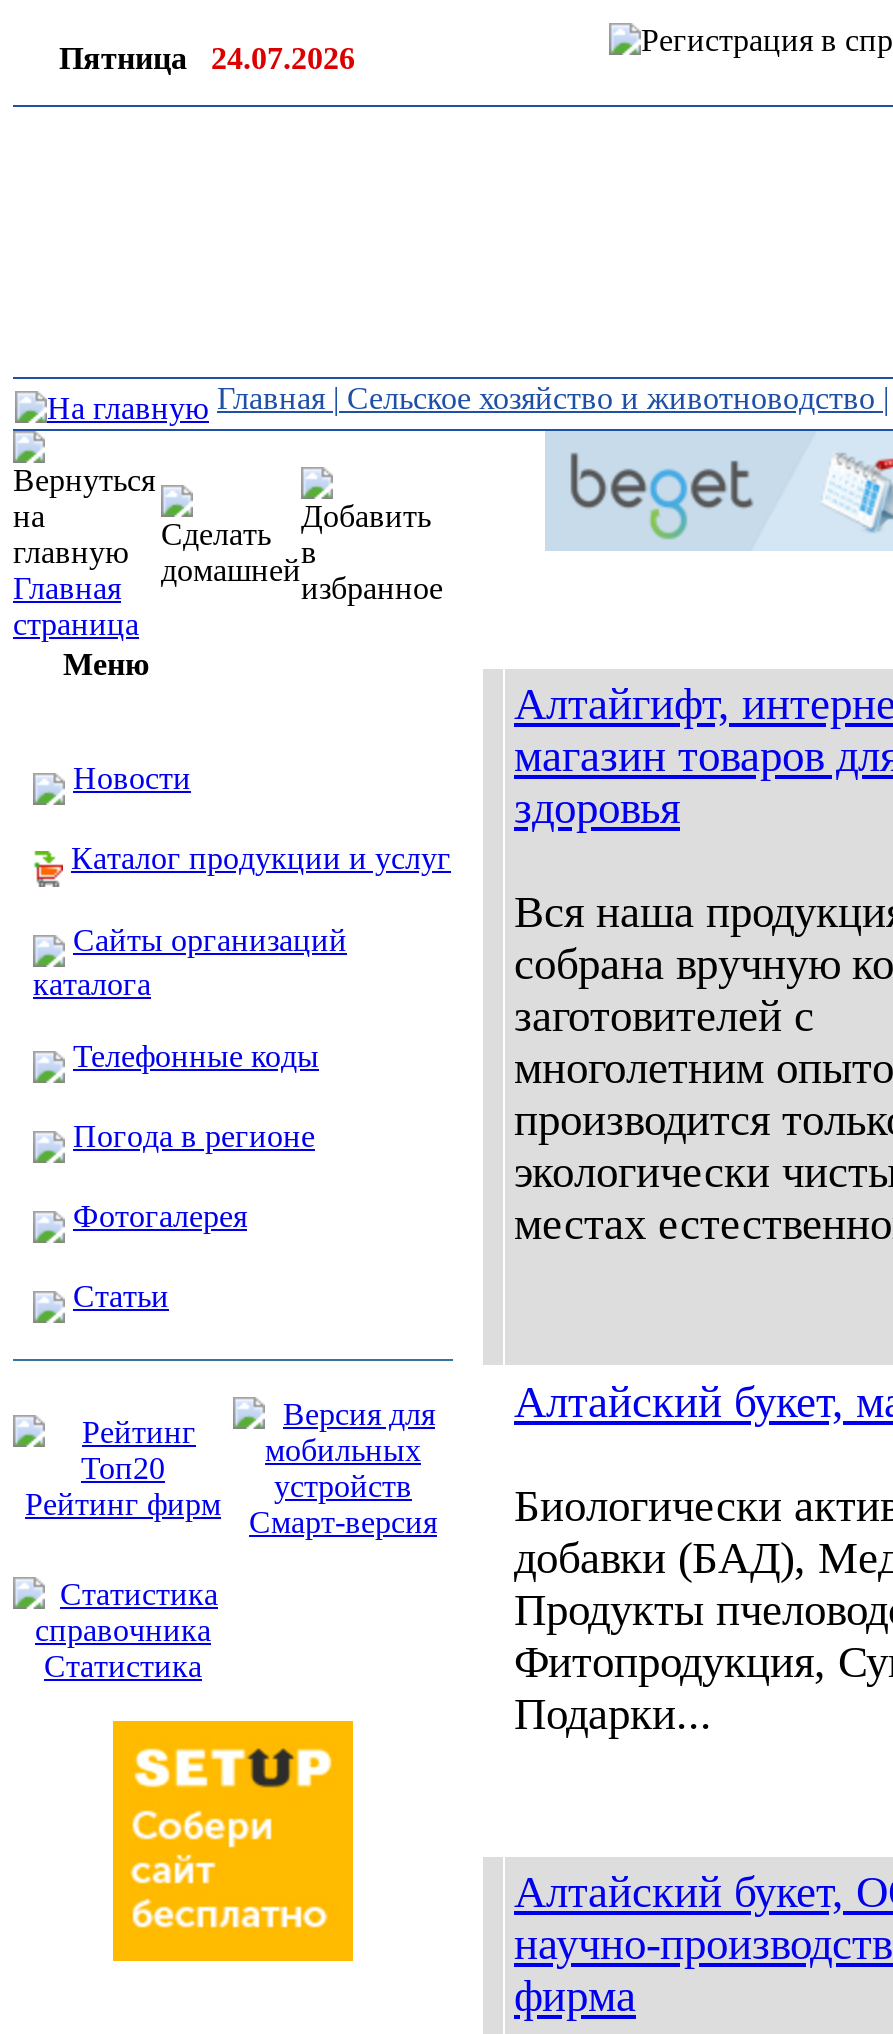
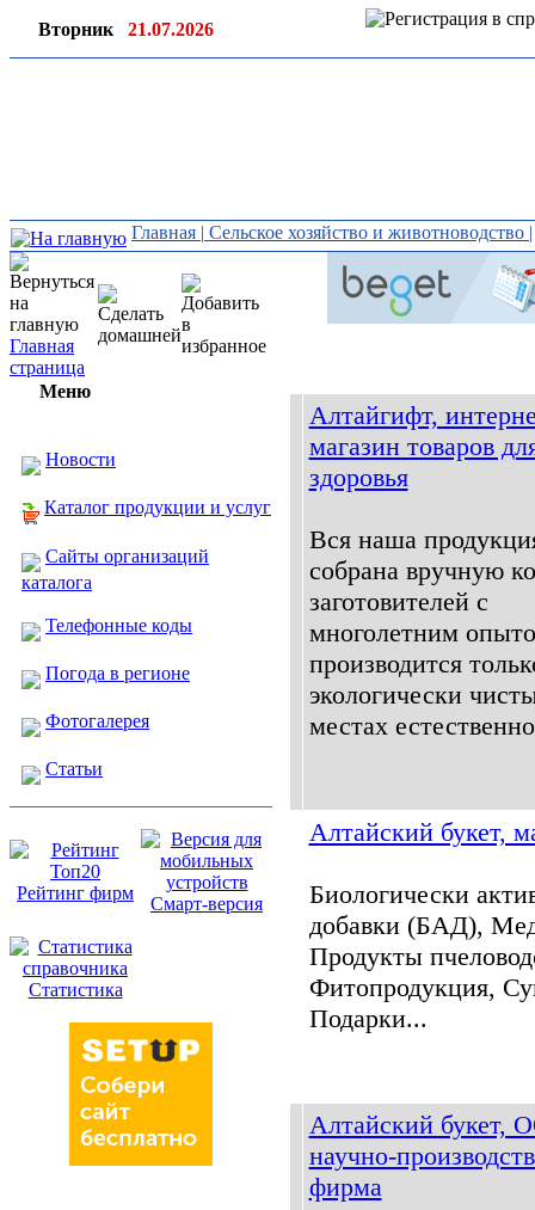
- Пятница
- 24.07.2026
+ Вторник
+ 21.07.2026
